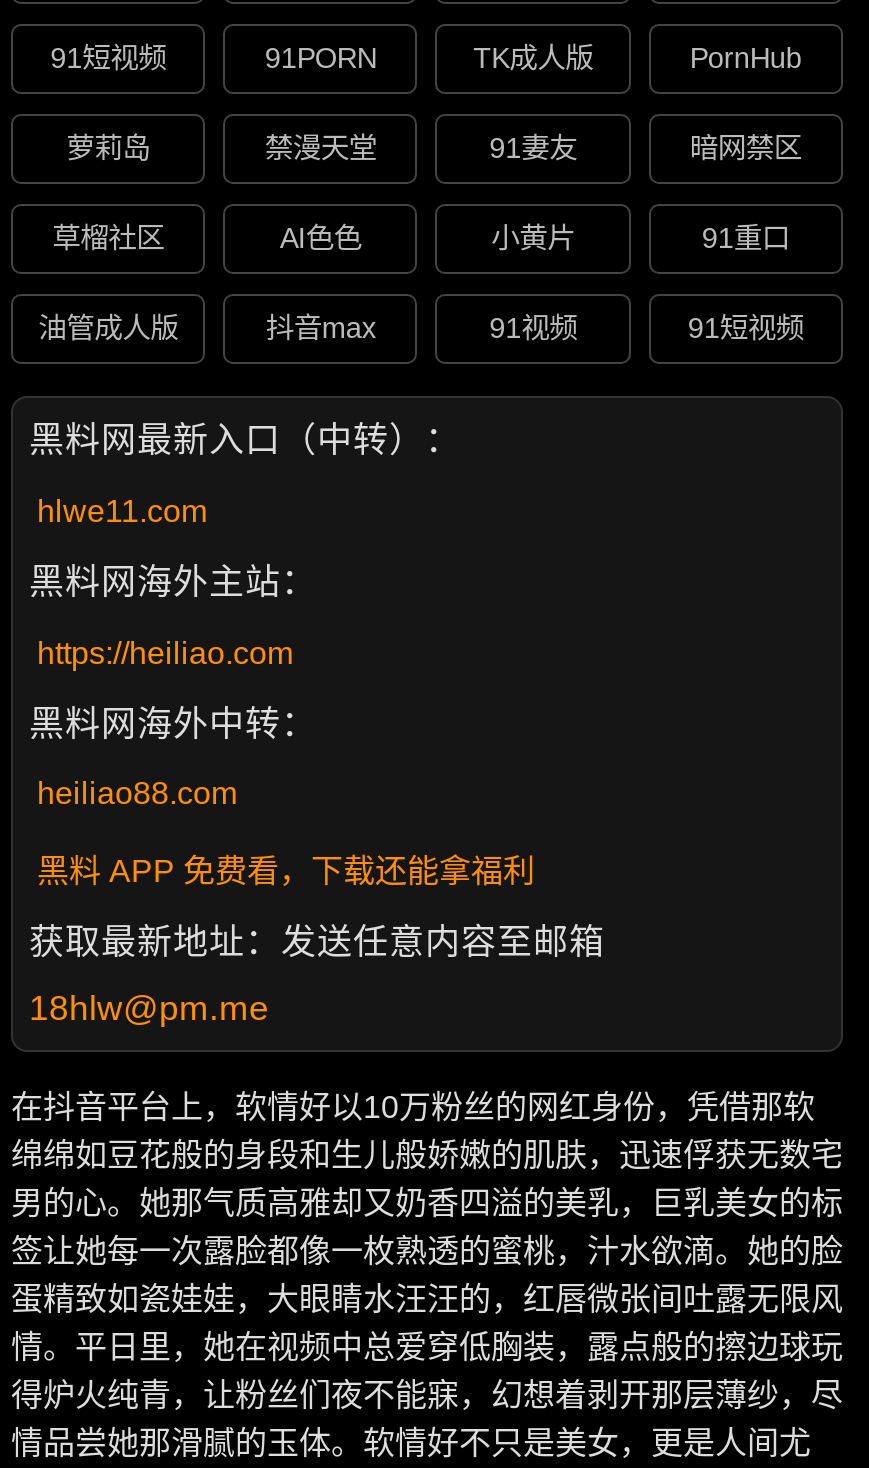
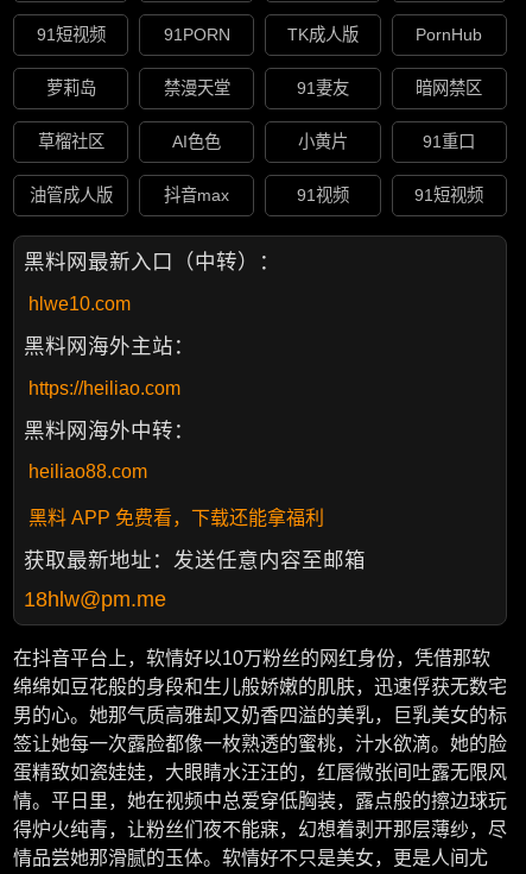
- hlwe11.com
+ hlwe10.com
